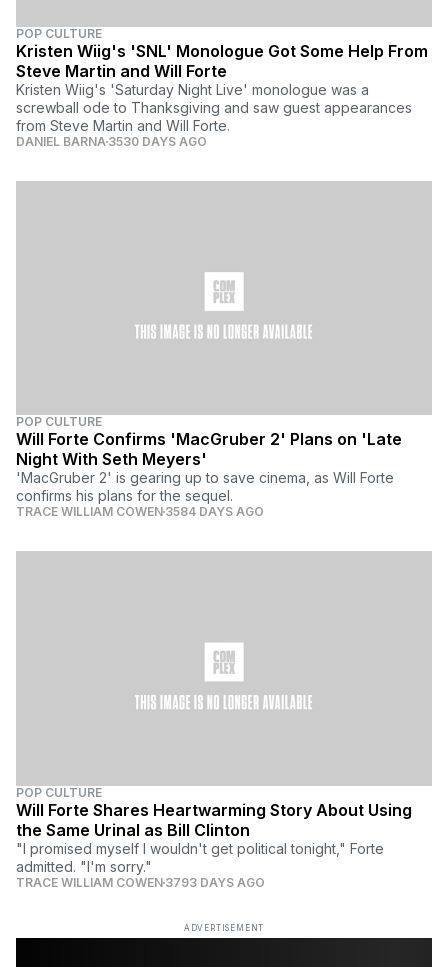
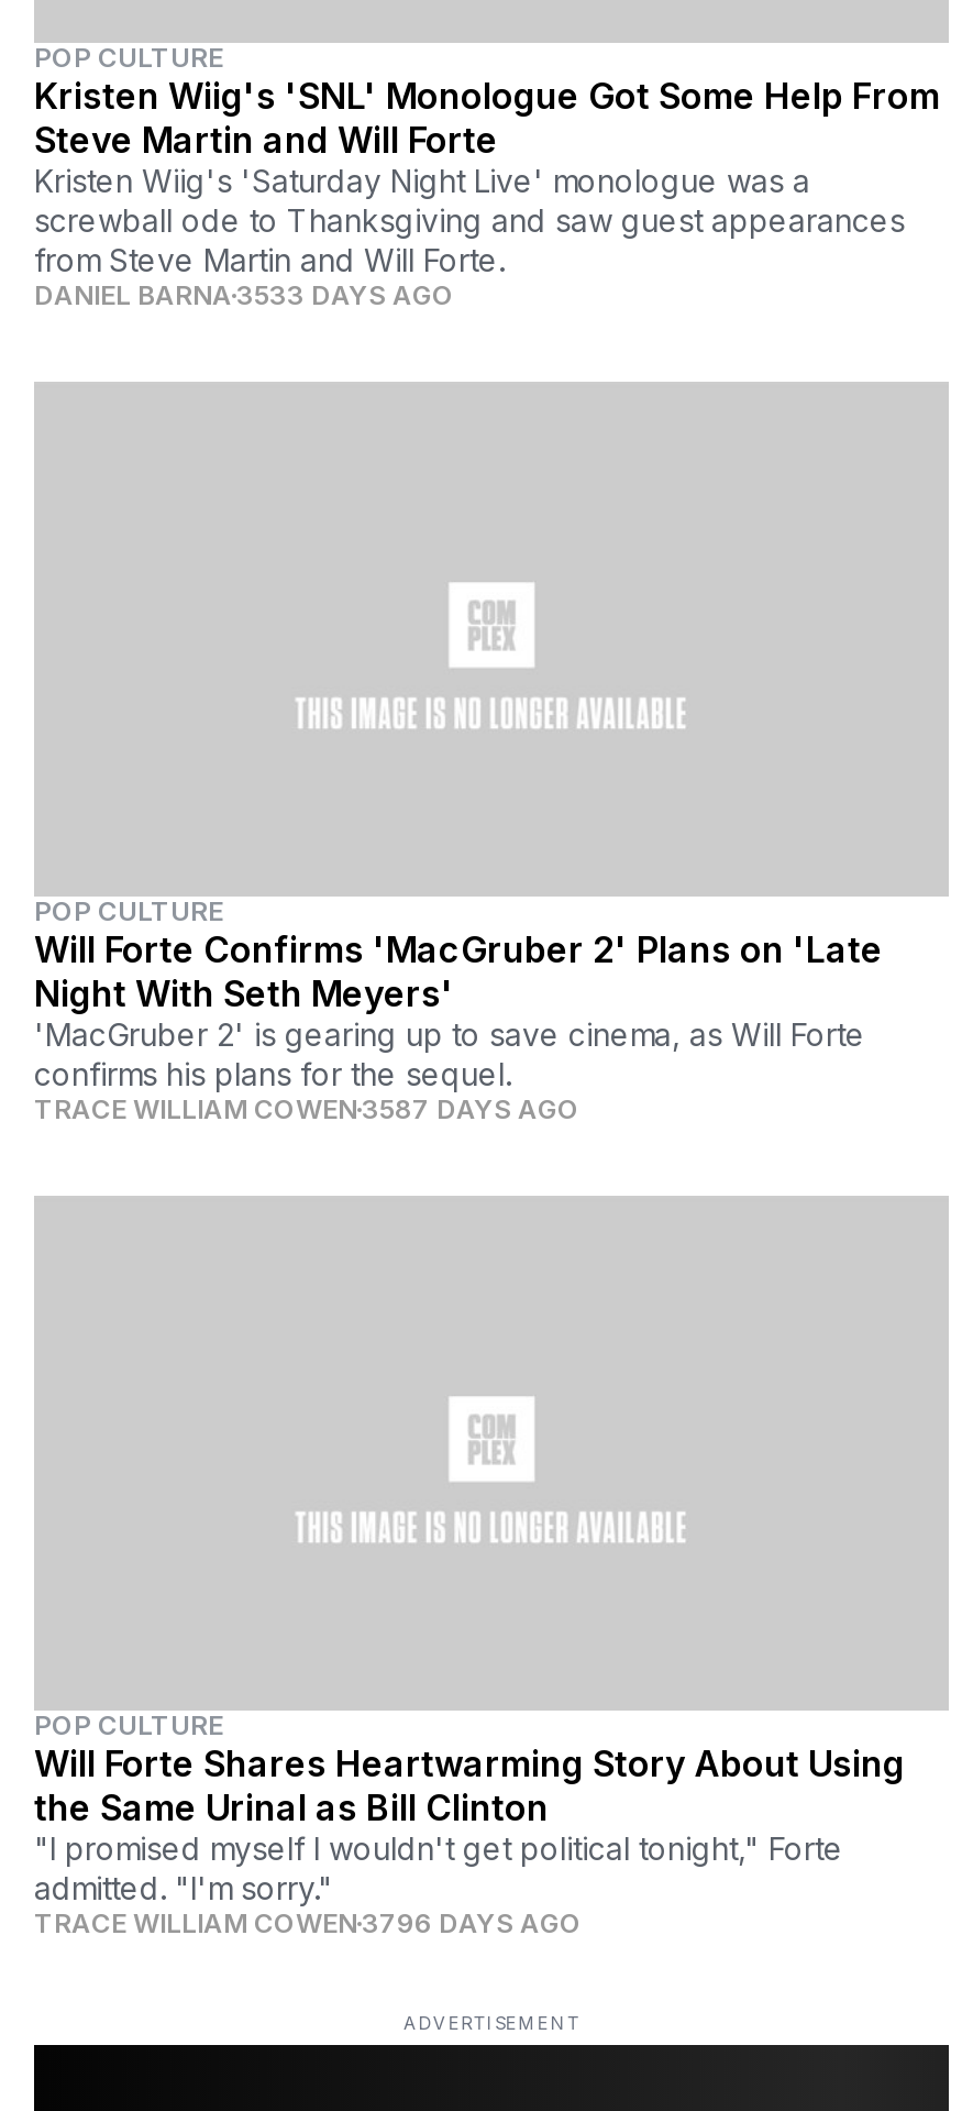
- DANIEL BARNA 3530 DAYS AGO
+ DANIEL BARNA 3533 DAYS AGO

- TRACE WILLIAM COWEN 3584 DAYS AGO
+ TRACE WILLIAM COWEN 3587 DAYS AGO

- TRACE WILLIAM COWEN 3793 DAYS AGO
+ TRACE WILLIAM COWEN 3796 DAYS AGO
